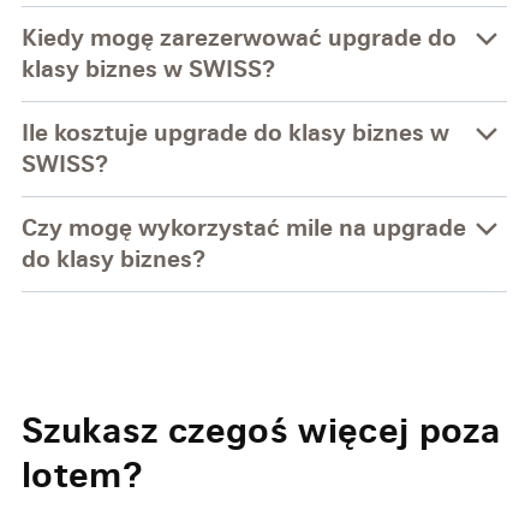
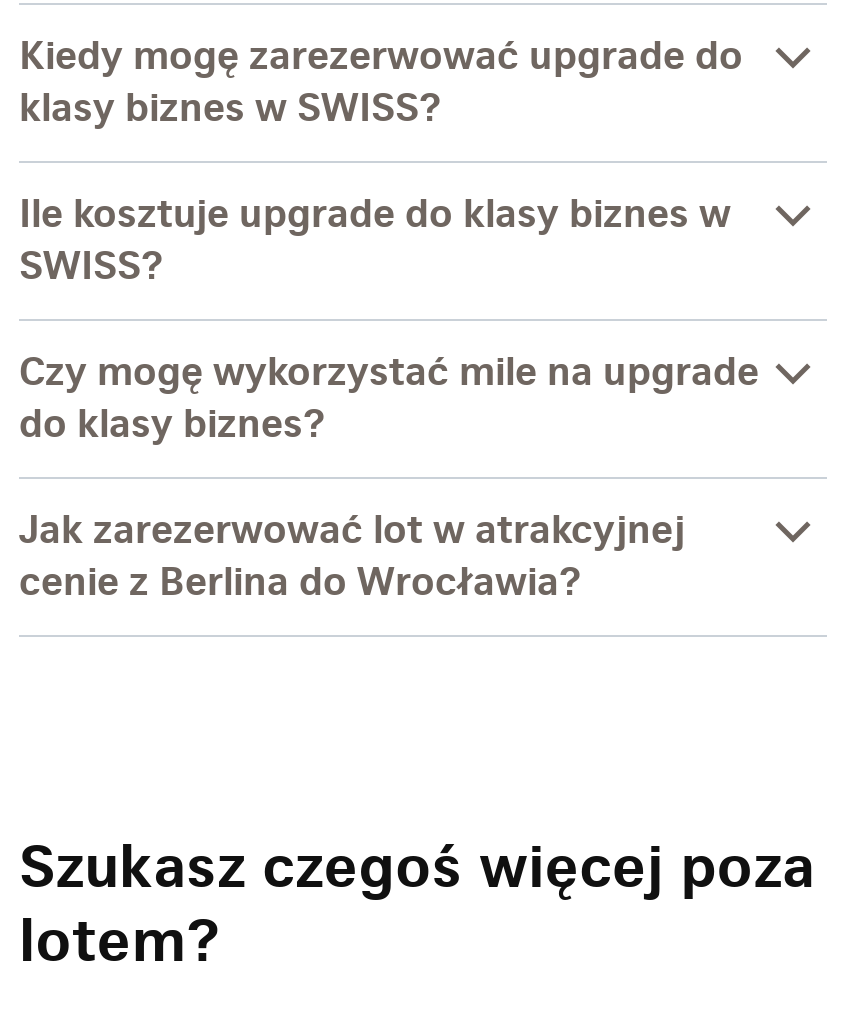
+ Jak zarezerwować lot w atrakcyjnej
+ cenie z Berlina do Wrocławia?
